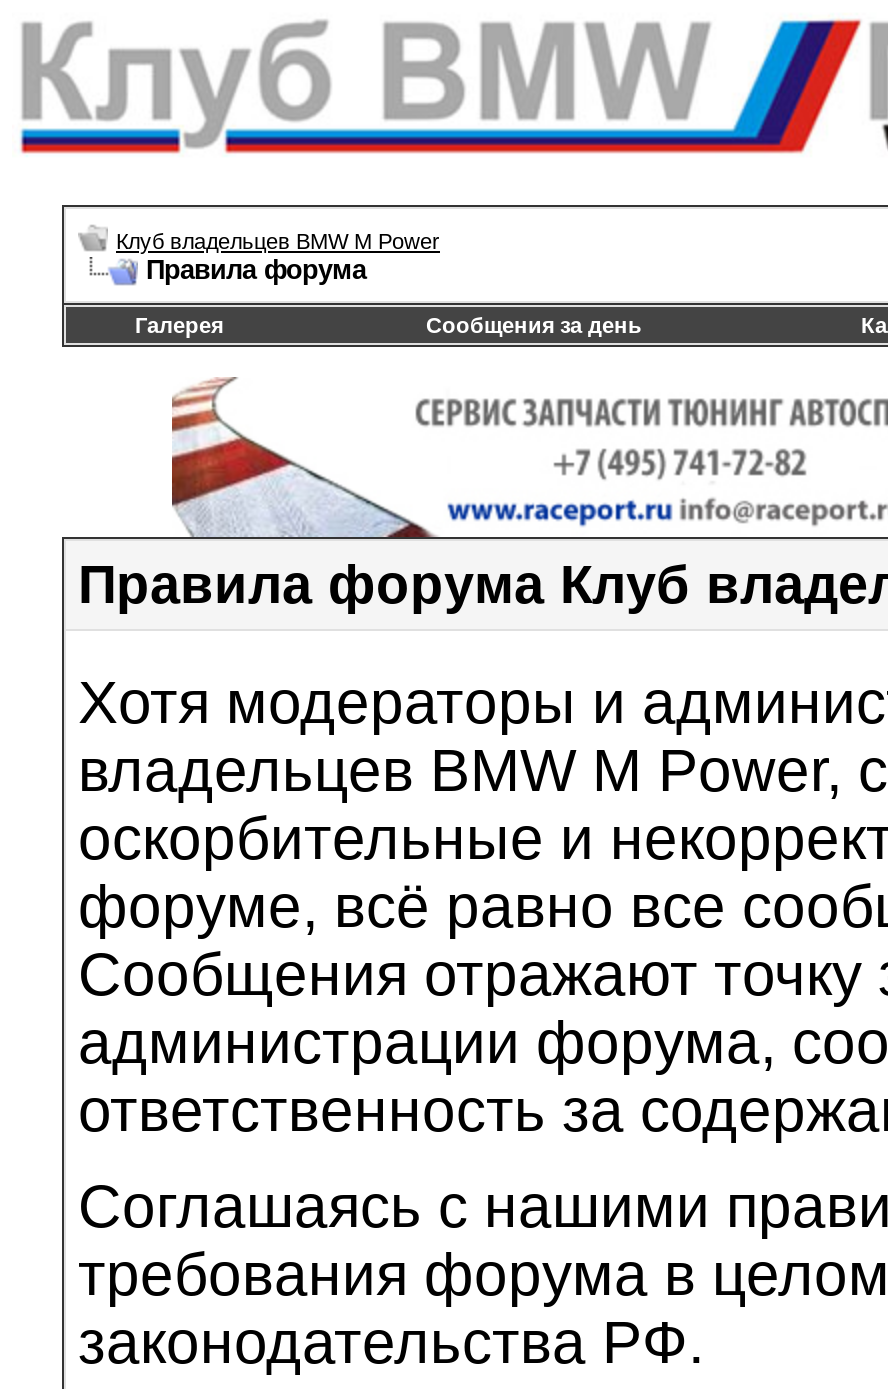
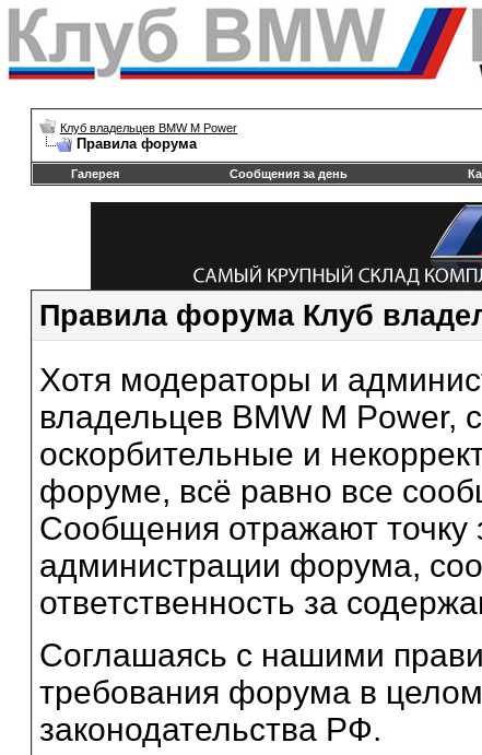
- [image]
+ [image]
